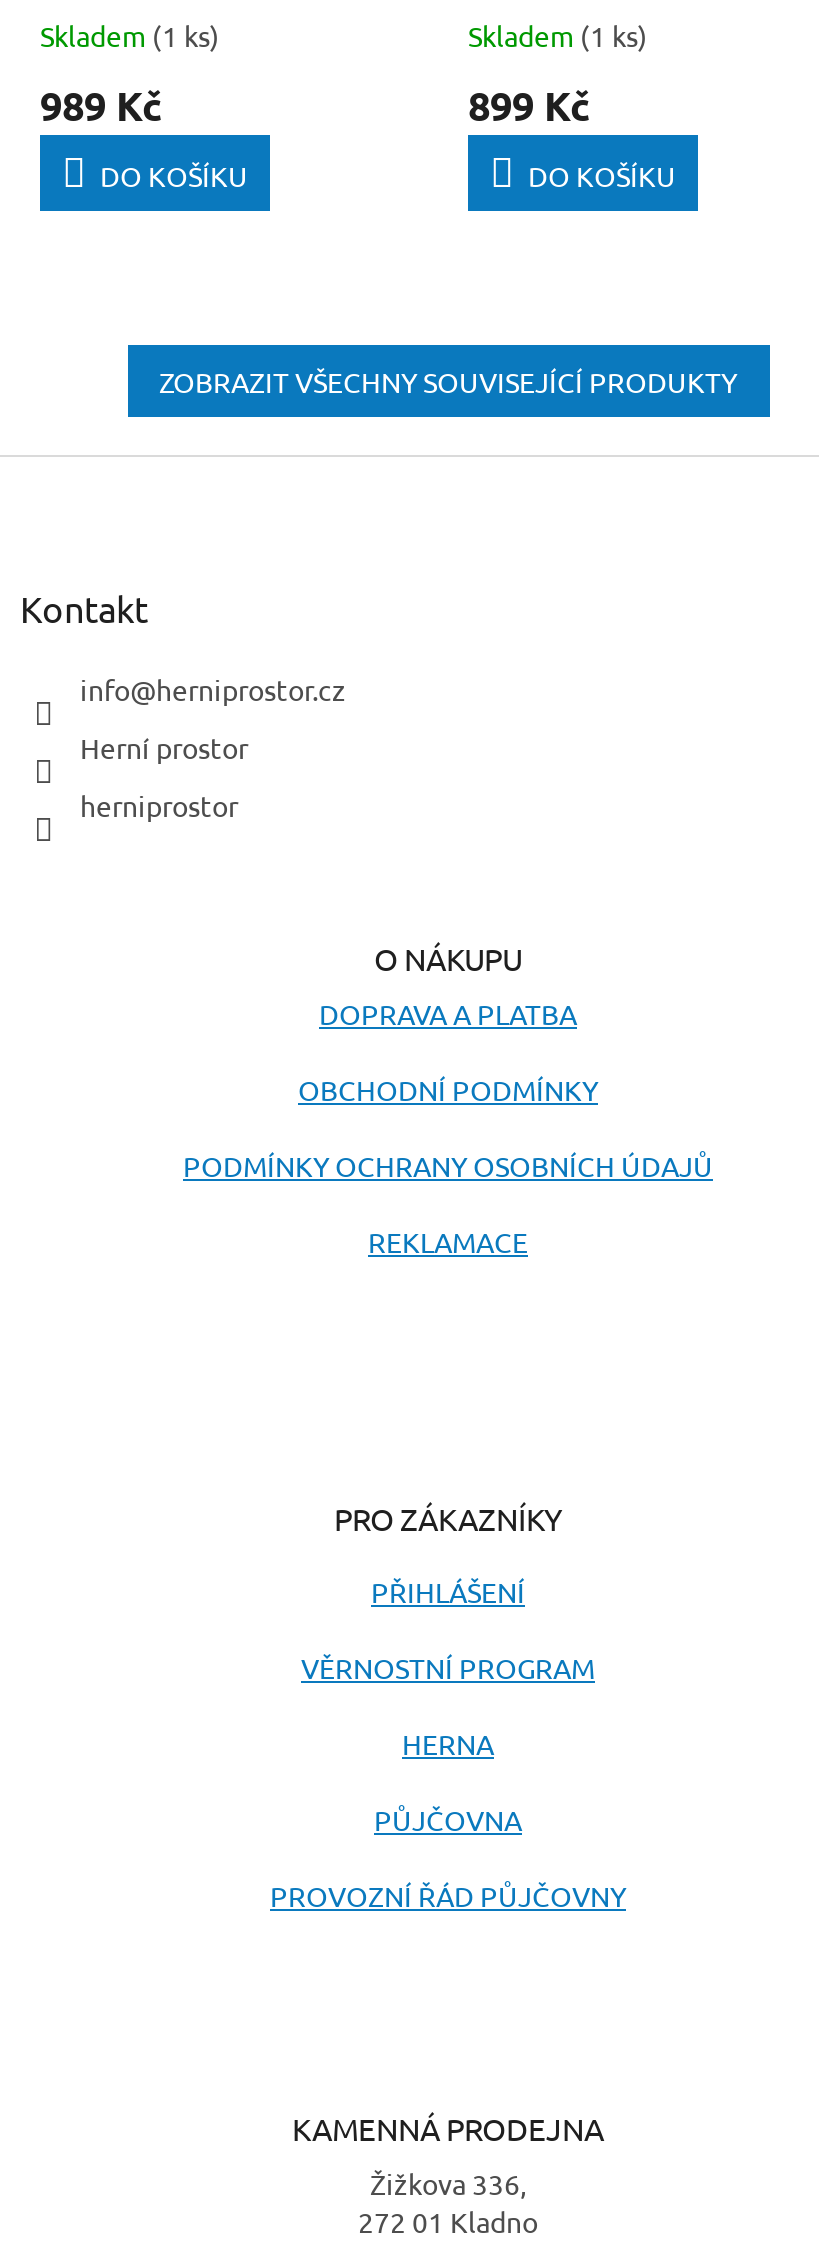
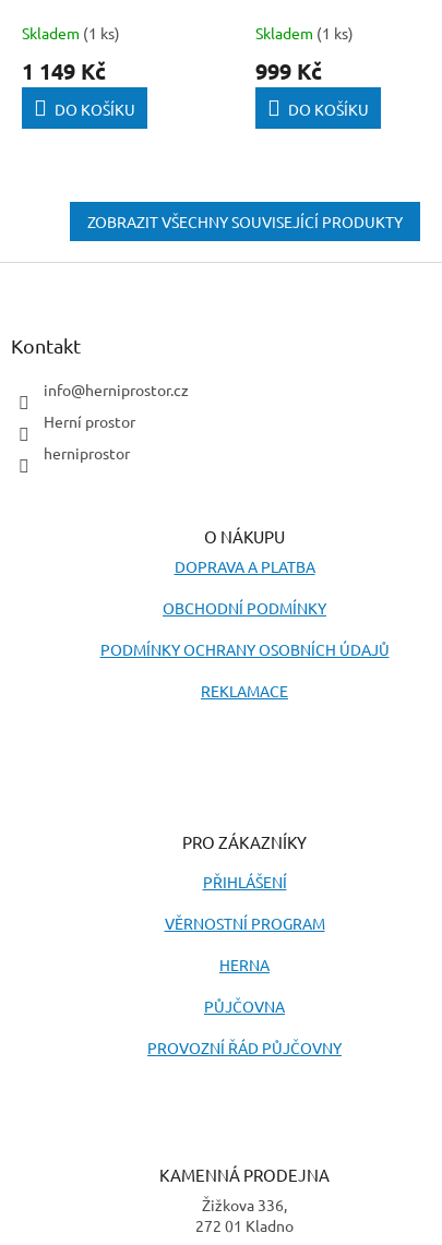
- 989 Kč
+ 1 149 Kč

- 899 Kč
+ 999 Kč
